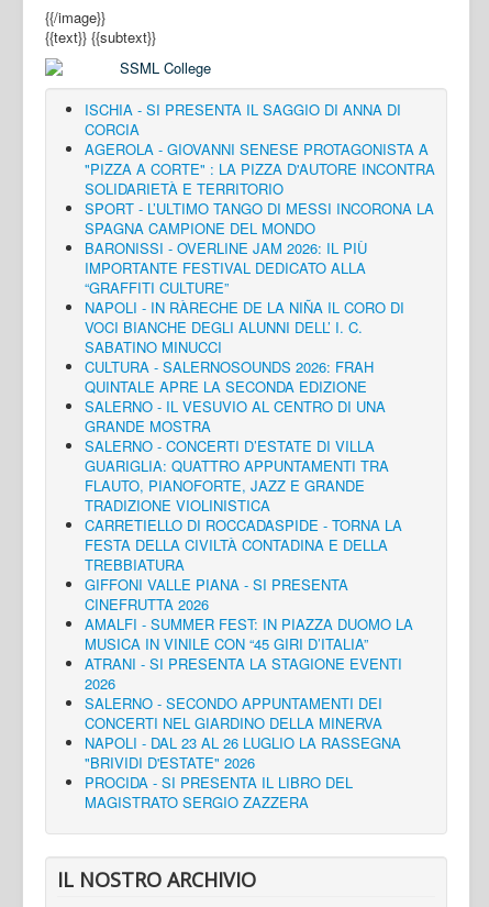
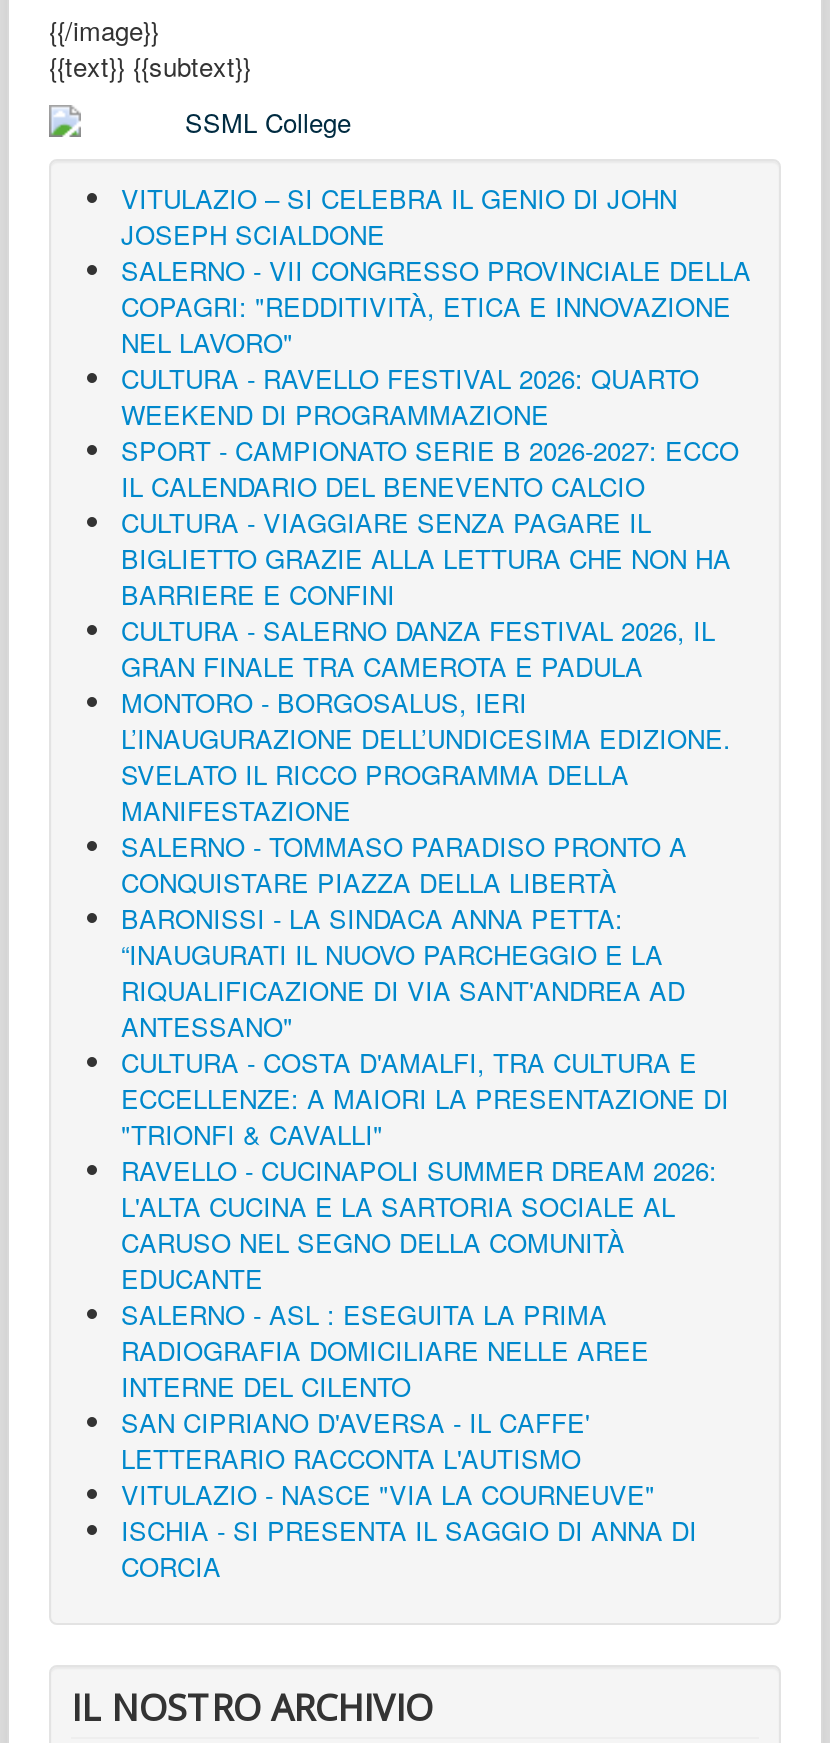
+ VITULAZIO – SI CELEBRA IL GENIO DI JOHN
+ JOSEPH SCIALDONE
+ SALERNO - VII CONGRESSO PROVINCIALE DELLA
+ COPAGRI: "REDDITIVITÀ, ETICA E INNOVAZIONE
+ NEL LAVORO"
+ CULTURA - RAVELLO FESTIVAL 2026: QUARTO
+ WEEKEND DI PROGRAMMAZIONE
+ SPORT - CAMPIONATO SERIE B 2026-2027: ECCO
+ IL CALENDARIO DEL BENEVENTO CALCIO
+ CULTURA - VIAGGIARE SENZA PAGARE IL
+ BIGLIETTO GRAZIE ALLA LETTURA CHE NON HA
+ BARRIERE E CONFINI
+ CULTURA - SALERNO DANZA FESTIVAL 2026, IL
+ GRAN FINALE TRA CAMEROTA E PADULA
+ MONTORO - BORGOSALUS, IERI
+ L’INAUGURAZIONE DELL’UNDICESIMA EDIZIONE.
+ SVELATO IL RICCO PROGRAMMA DELLA
+ MANIFESTAZIONE
+ SALERNO - TOMMASO PARADISO PRONTO A
+ CONQUISTARE PIAZZA DELLA LIBERTÀ
+ BARONISSI - LA SINDACA ANNA PETTA:
+ “INAUGURATI IL NUOVO PARCHEGGIO E LA
+ RIQUALIFICAZIONE DI VIA SANT'ANDREA AD
+ ANTESSANO"
+ CULTURA - COSTA D'AMALFI, TRA CULTURA E
+ ECCELLENZE: A MAIORI LA PRESENTAZIONE DI
+ "TRIONFI & CAVALLI"
+ RAVELLO - CUCINAPOLI SUMMER DREAM 2026:
+ L'ALTA CUCINA E LA SARTORIA SOCIALE AL
+ CARUSO NEL SEGNO DELLA COMUNITÀ
+ EDUCANTE
+ SALERNO - ASL : ESEGUITA LA PRIMA
+ RADIOGRAFIA DOMICILIARE NELLE AREE
+ INTERNE DEL CILENTO
+ SAN CIPRIANO D'AVERSA - IL CAFFE'
+ LETTERARIO RACCONTA L'AUTISMO
+ VITULAZIO - NASCE "VIA LA COURNEUVE"

moved down: ISCHIA - SI PRESENTA IL SAGGIO DI ANNA DI | CORCIA

- AGEROLA - GIOVANNI SENESE PROTAGONISTA A
- "PIZZA A CORTE" : LA PIZZA D'AUTORE INCONTRA
- SOLIDARIETÀ E TERRITORIO
- SPORT - L’ULTIMO TANGO DI MESSI INCORONA LA
- SPAGNA CAMPIONE DEL MONDO
- BARONISSI - OVERLINE JAM 2026: IL PIÙ
- IMPORTANTE FESTIVAL DEDICATO ALLA
- “GRAFFITI CULTURE”
- NAPOLI - IN RÀRECHE DE LA NIÑA IL CORO DI
- VOCI BIANCHE DEGLI ALUNNI DELL’ I. C.
- SABATINO MINUCCI
- CULTURA - SALERNOSOUNDS 2026: FRAH
- QUINTALE APRE LA SECONDA EDIZIONE
- SALERNO - IL VESUVIO AL CENTRO DI UNA
- GRANDE MOSTRA
- SALERNO - CONCERTI D’ESTATE DI VILLA
- GUARIGLIA: QUATTRO APPUNTAMENTI TRA
- FLAUTO, PIANOFORTE, JAZZ E GRANDE
- TRADIZIONE VIOLINISTICA
- CARRETIELLO DI ROCCADASPIDE - TORNA LA
- FESTA DELLA CIVILTÀ CONTADINA E DELLA
- TREBBIATURA
- GIFFONI VALLE PIANA - SI PRESENTA
- CINEFRUTTA 2026
- AMALFI - SUMMER FEST: IN PIAZZA DUOMO LA
- MUSICA IN VINILE CON “45 GIRI D’ITALIA”
- ATRANI - SI PRESENTA LA STAGIONE EVENTI
- 2026
- SALERNO - SECONDO APPUNTAMENTI DEI
- CONCERTI NEL GIARDINO DELLA MINERVA
- NAPOLI - DAL 23 AL 26 LUGLIO LA RASSEGNA
- "BRIVIDI D'ESTATE" 2026
- PROCIDA - SI PRESENTA IL LIBRO DEL
- MAGISTRATO SERGIO ZAZZERA
